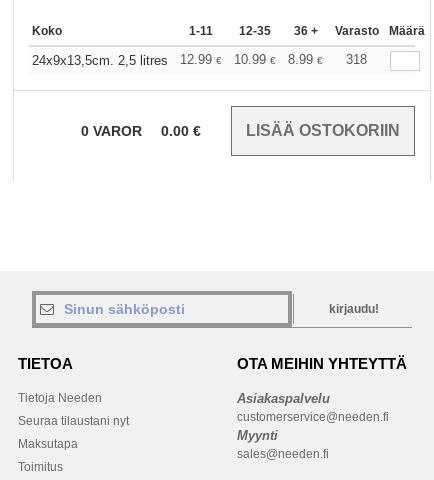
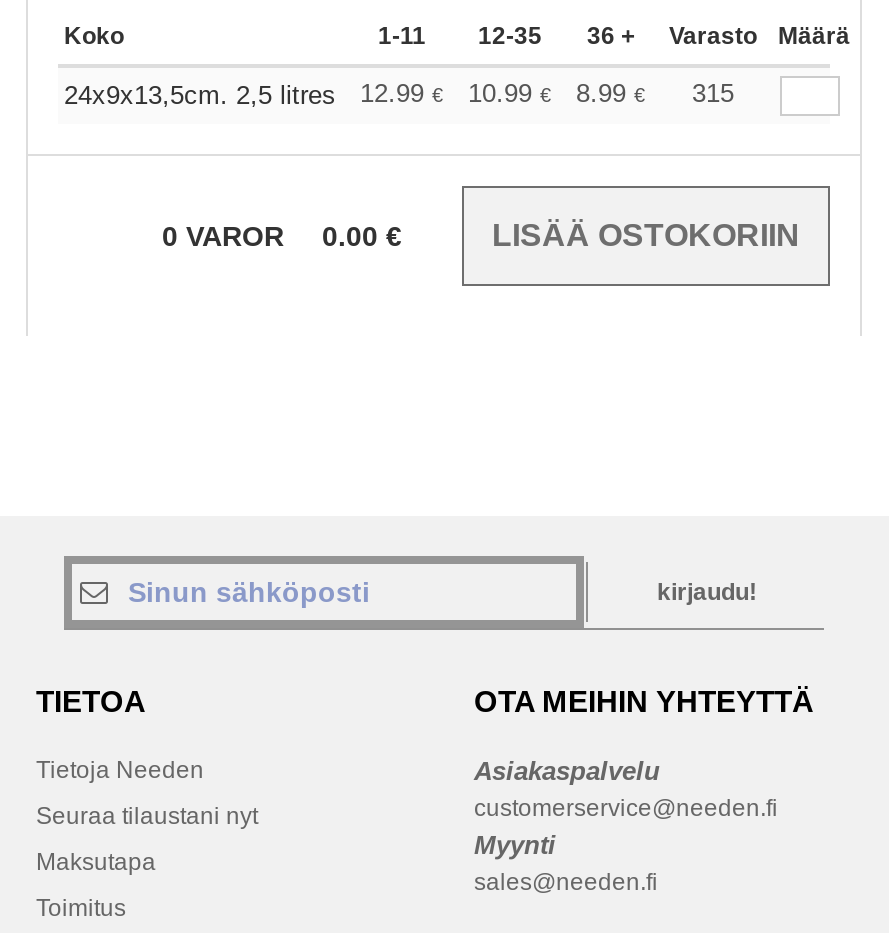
- 24x9x13,5cm. 2,5 litres 12.99 € 10.99 € 8.99 € 318
+ 24x9x13,5cm. 2,5 litres 12.99 € 10.99 € 8.99 € 315
